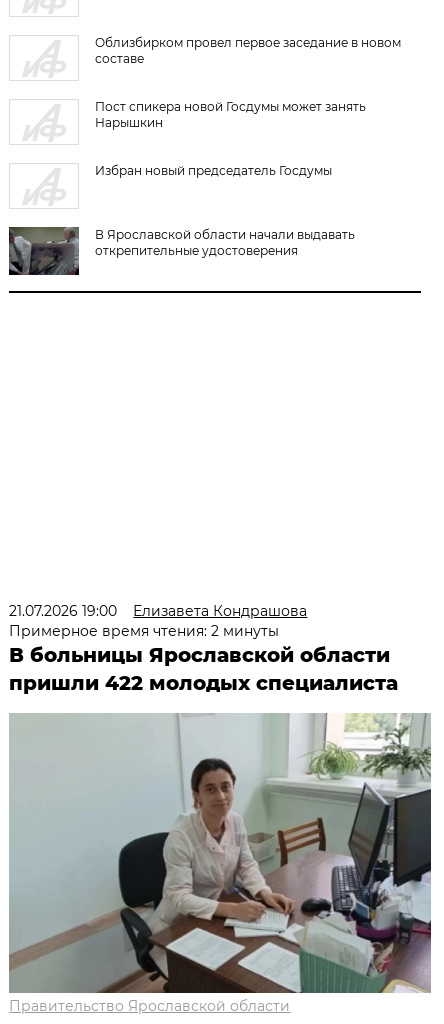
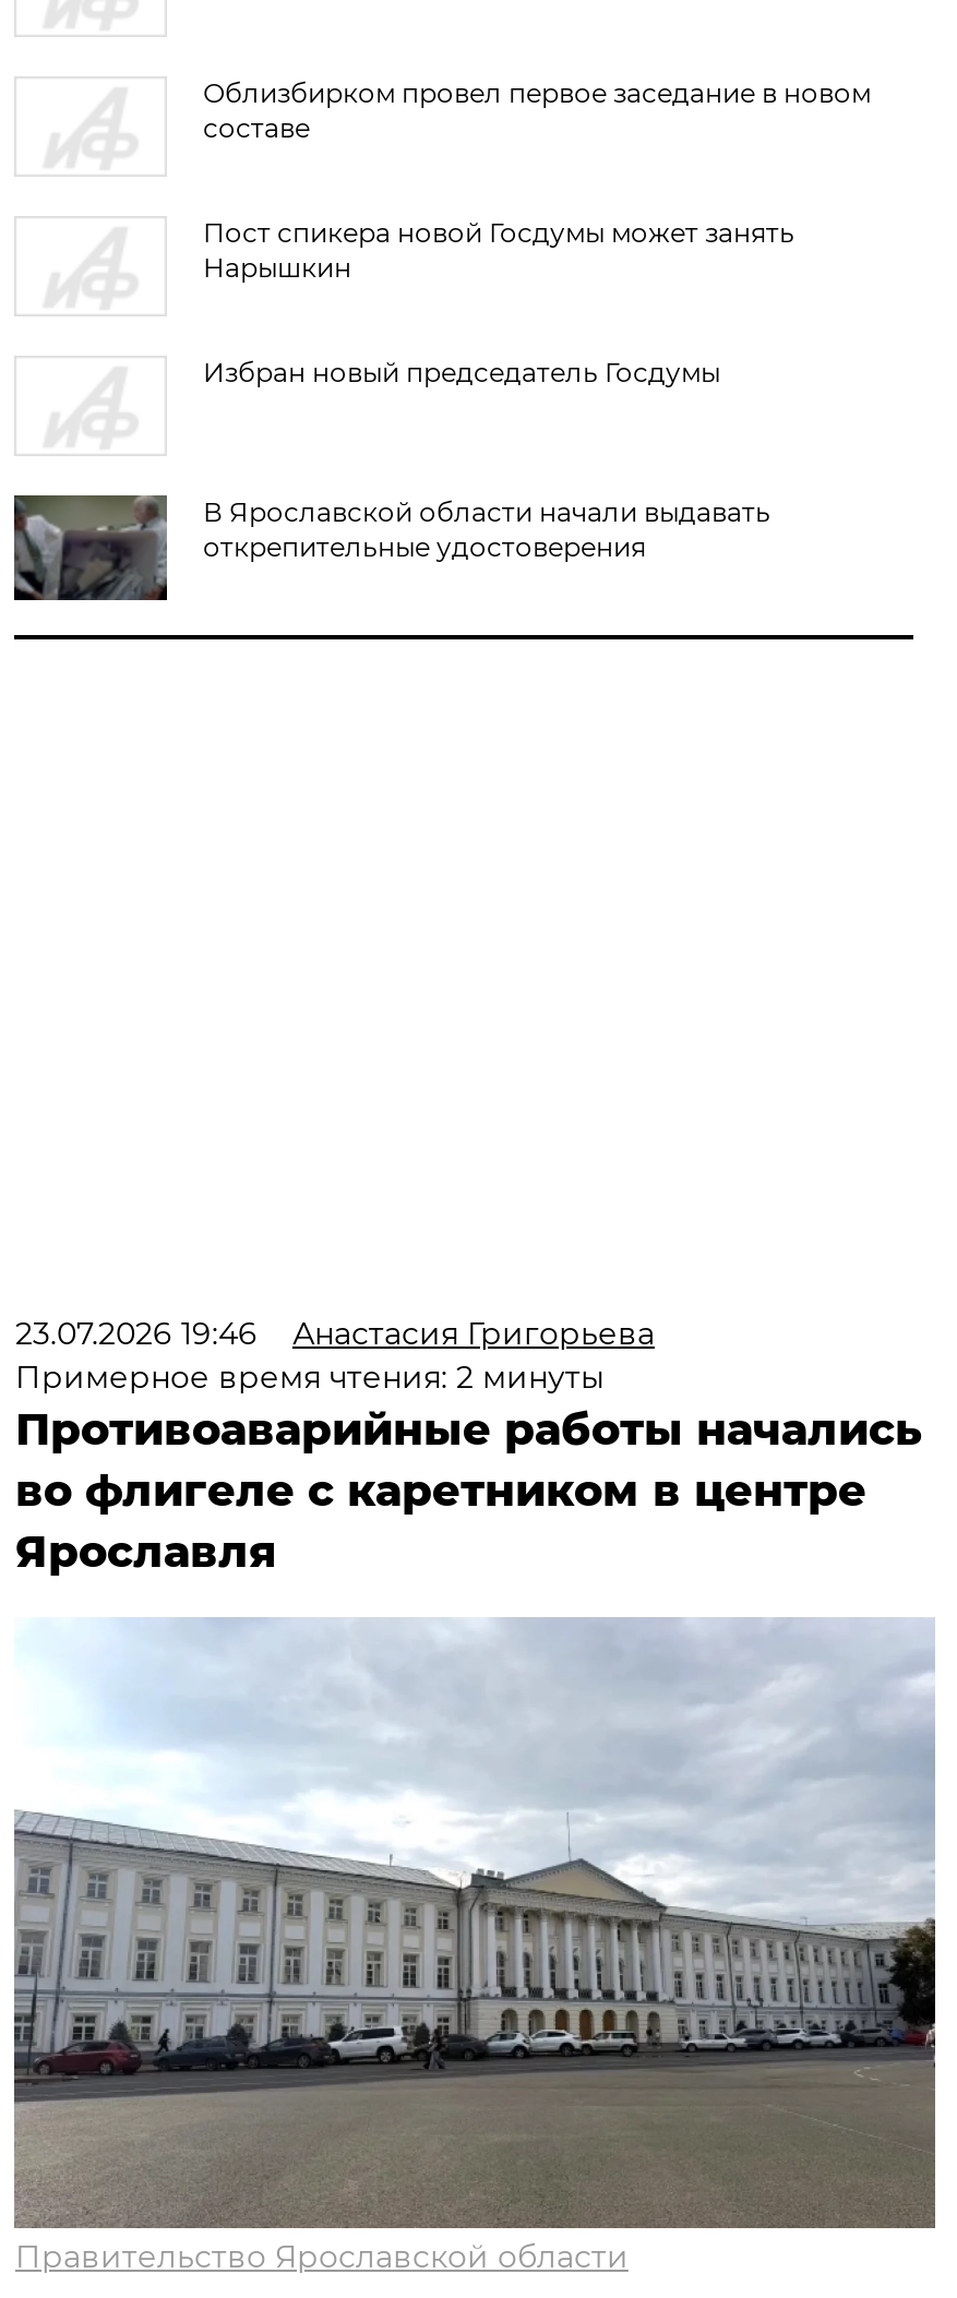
- 21.07.2026 19:00
- Елизавета Кондрашова
+ 23.07.2026 19:46
+ Анастасия Григорьева

- В больницы Ярославской области
- пришли 422 молодых специалиста
+ Противоаварийные работы начались
+ во флигеле с каретником в центре
+ Ярославля

- [image]
+ [image]
